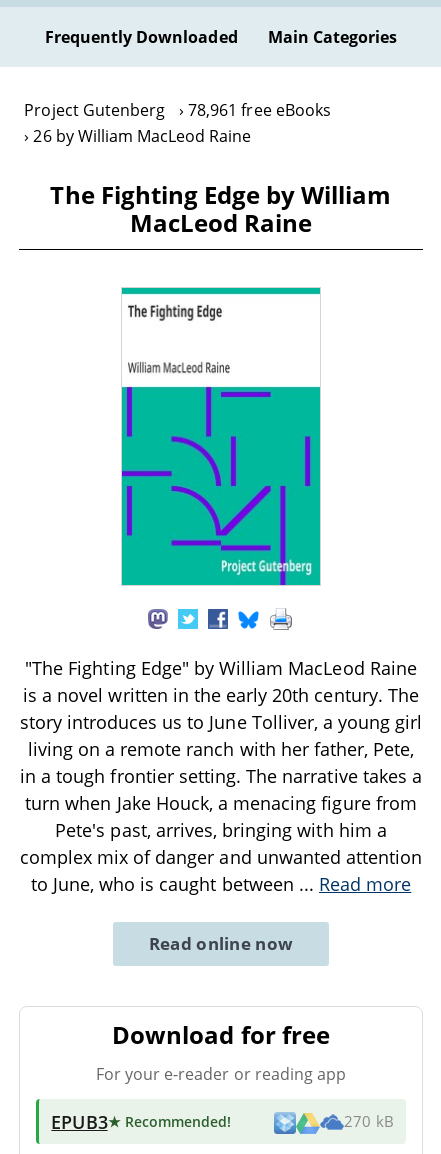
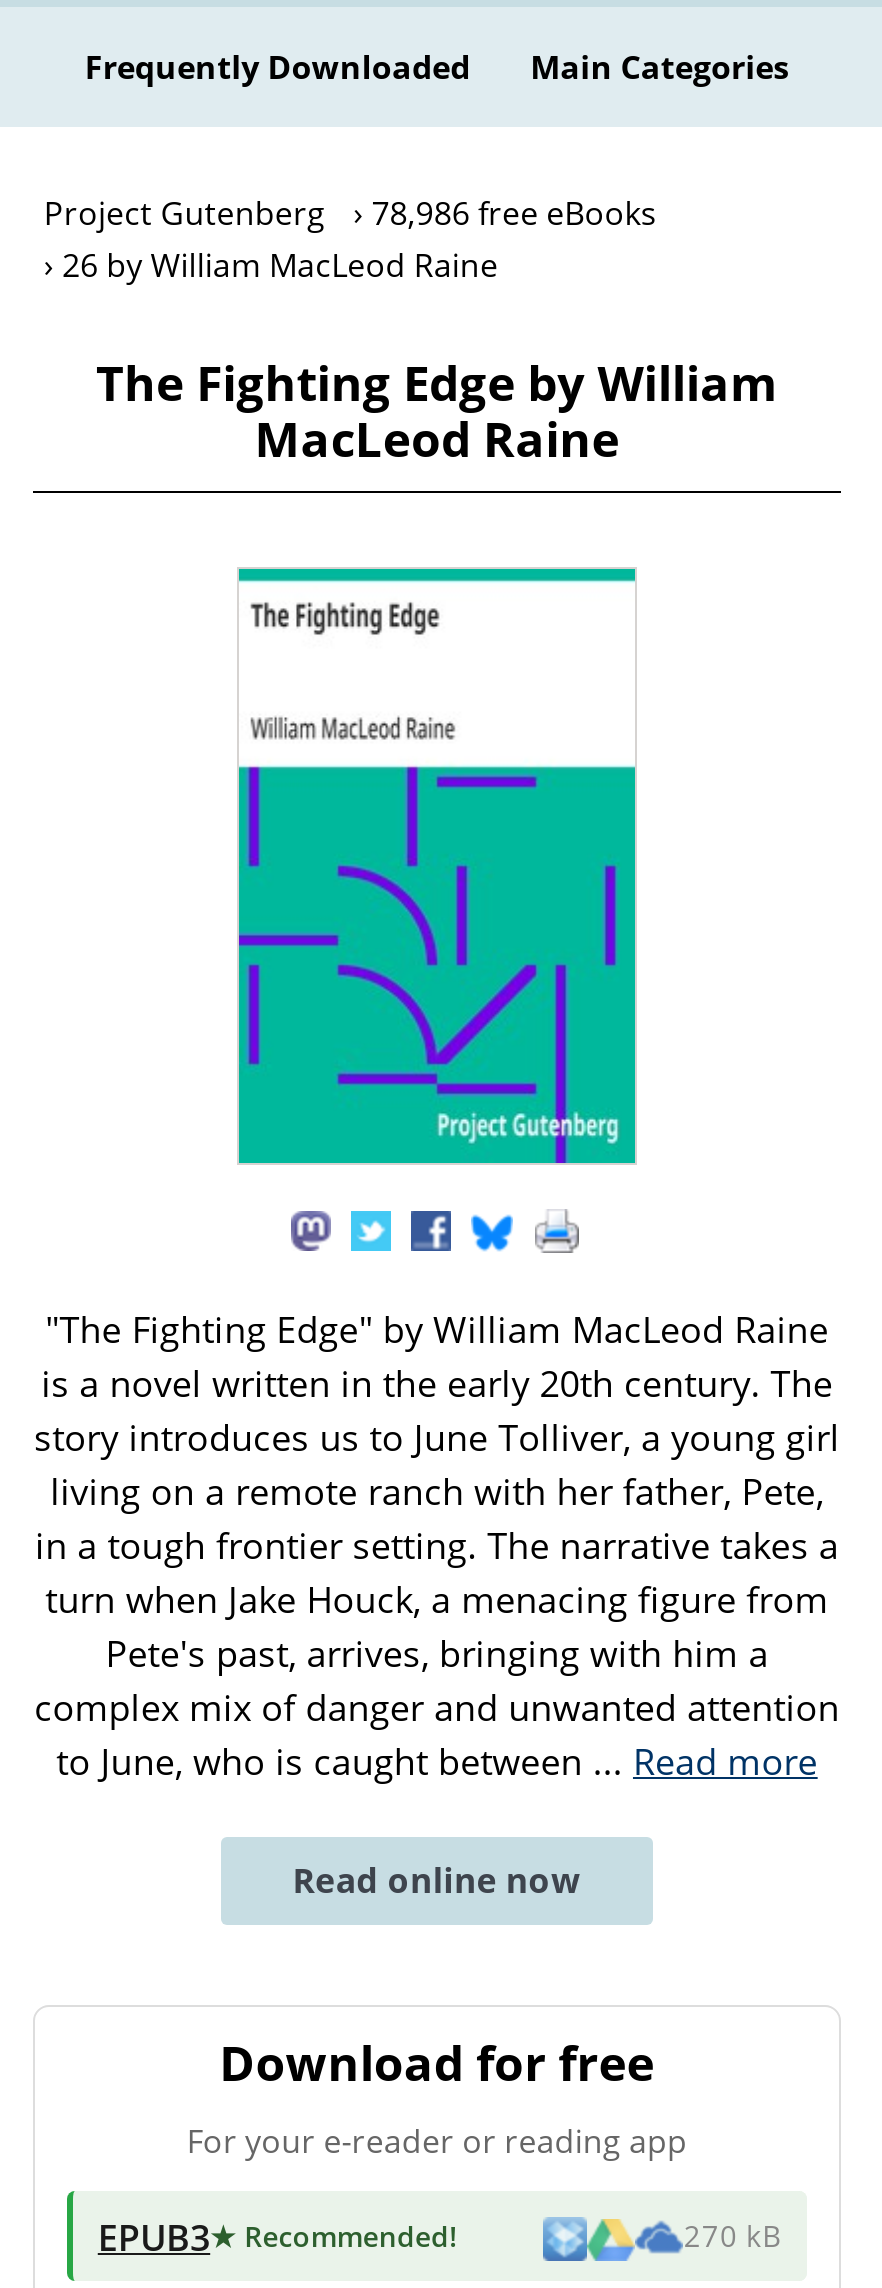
- Project Gutenberg 78,961 free eBooks
+ Project Gutenberg 78,986 free eBooks
